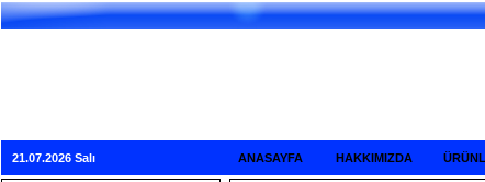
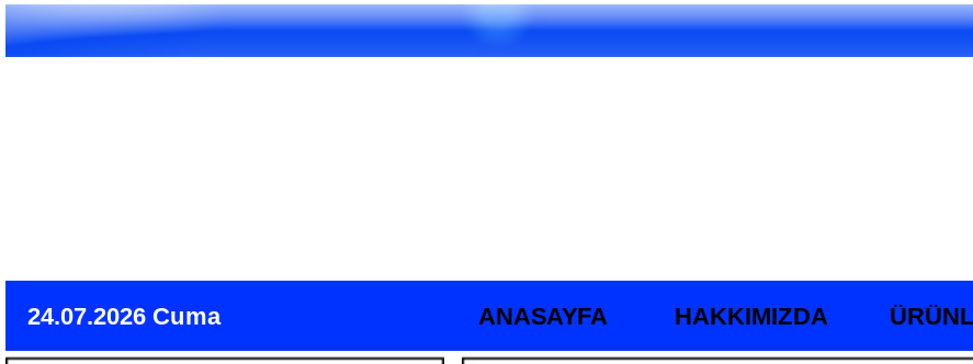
- 21.07.2026 Salı
+ 24.07.2026 Cuma
